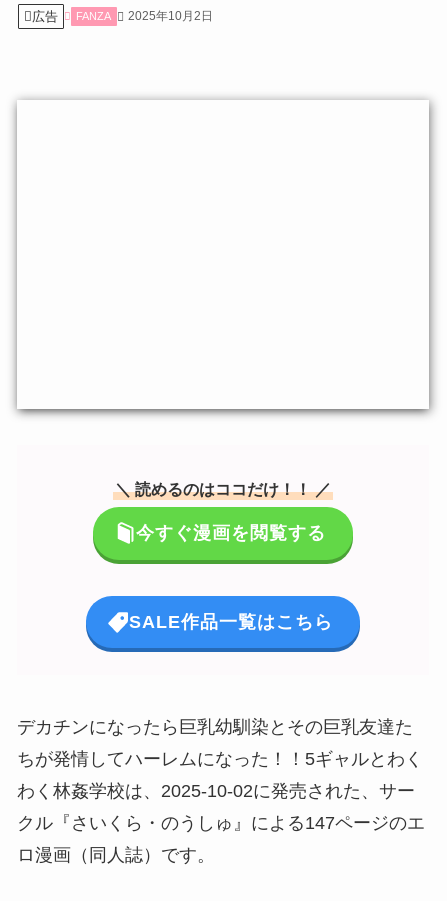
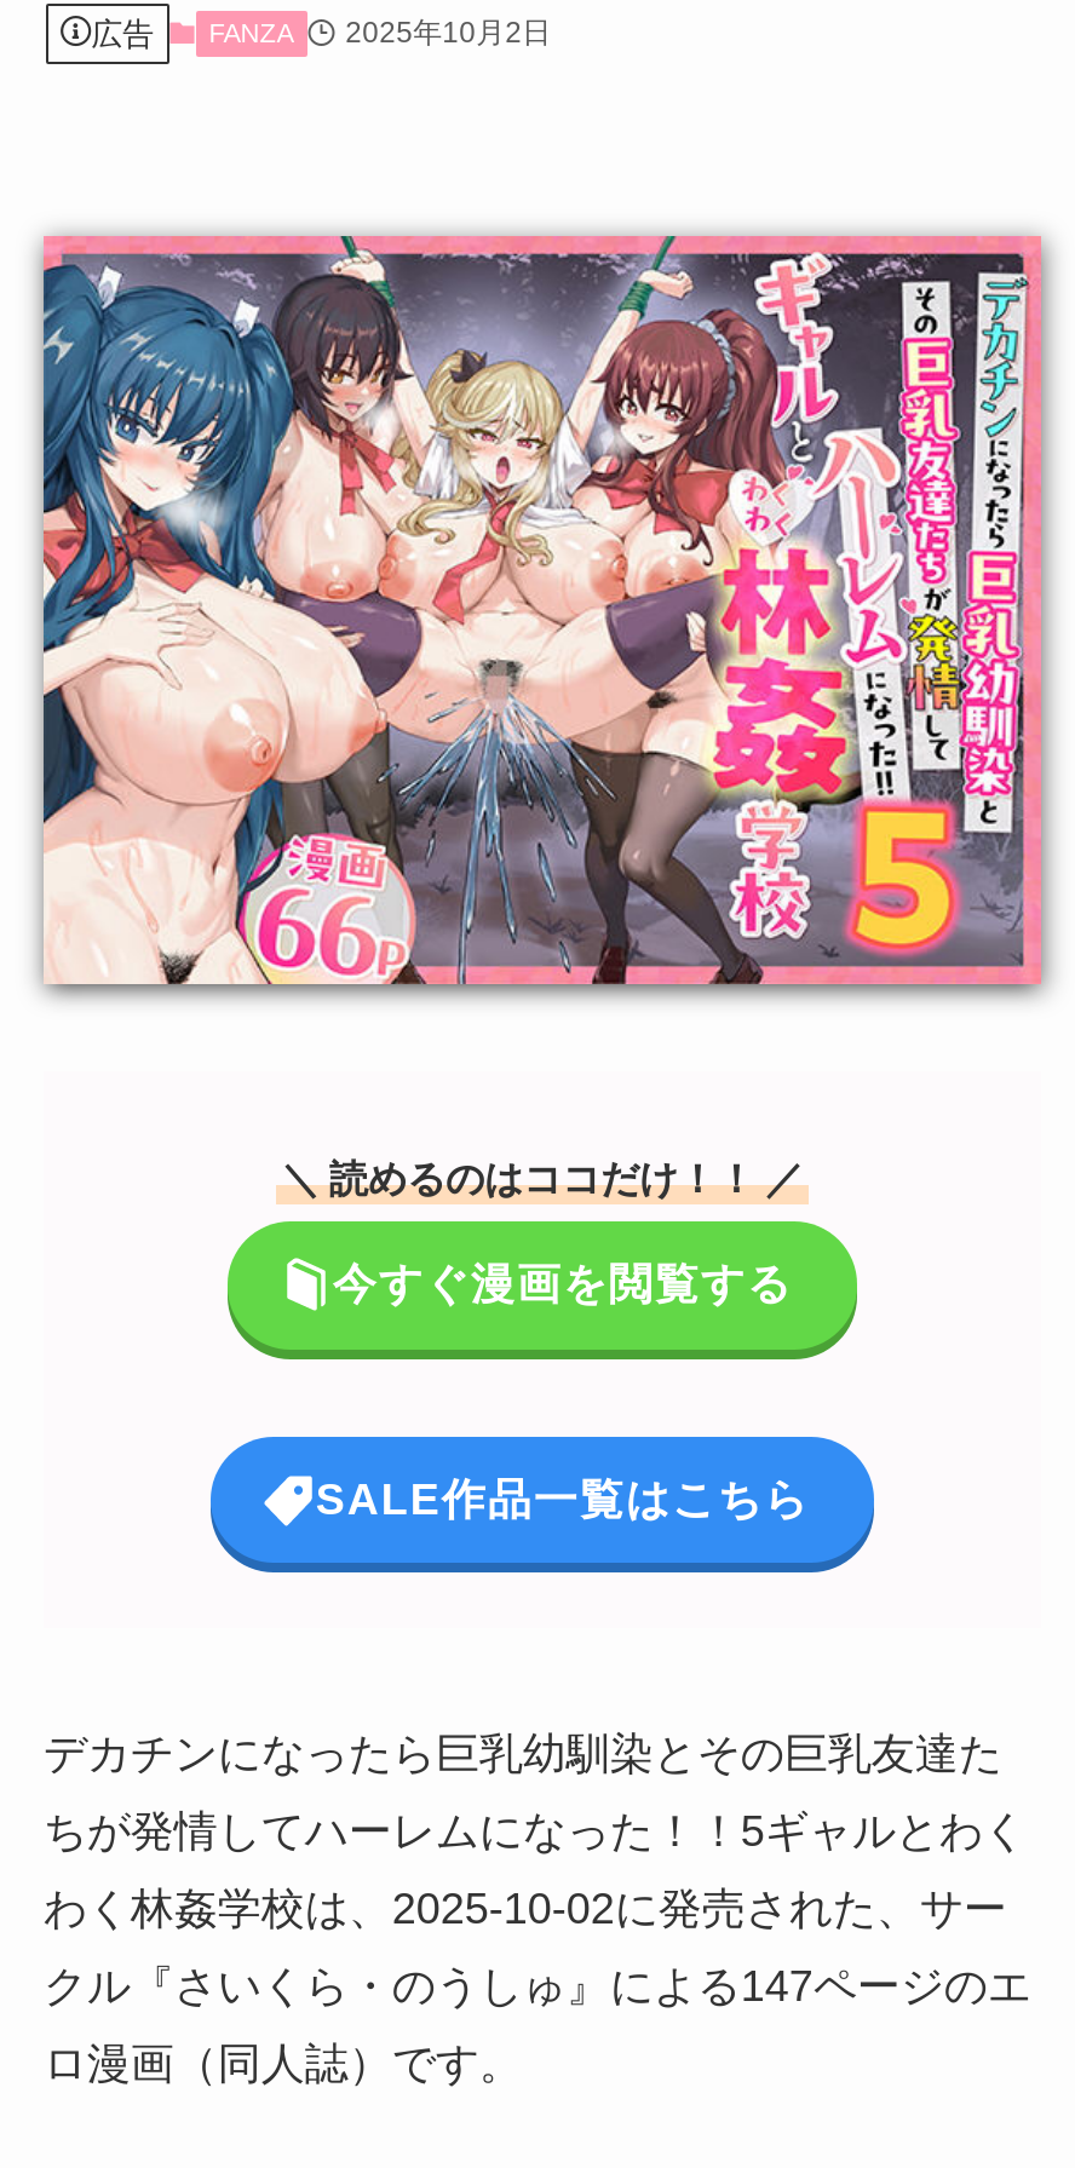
+ [image]
